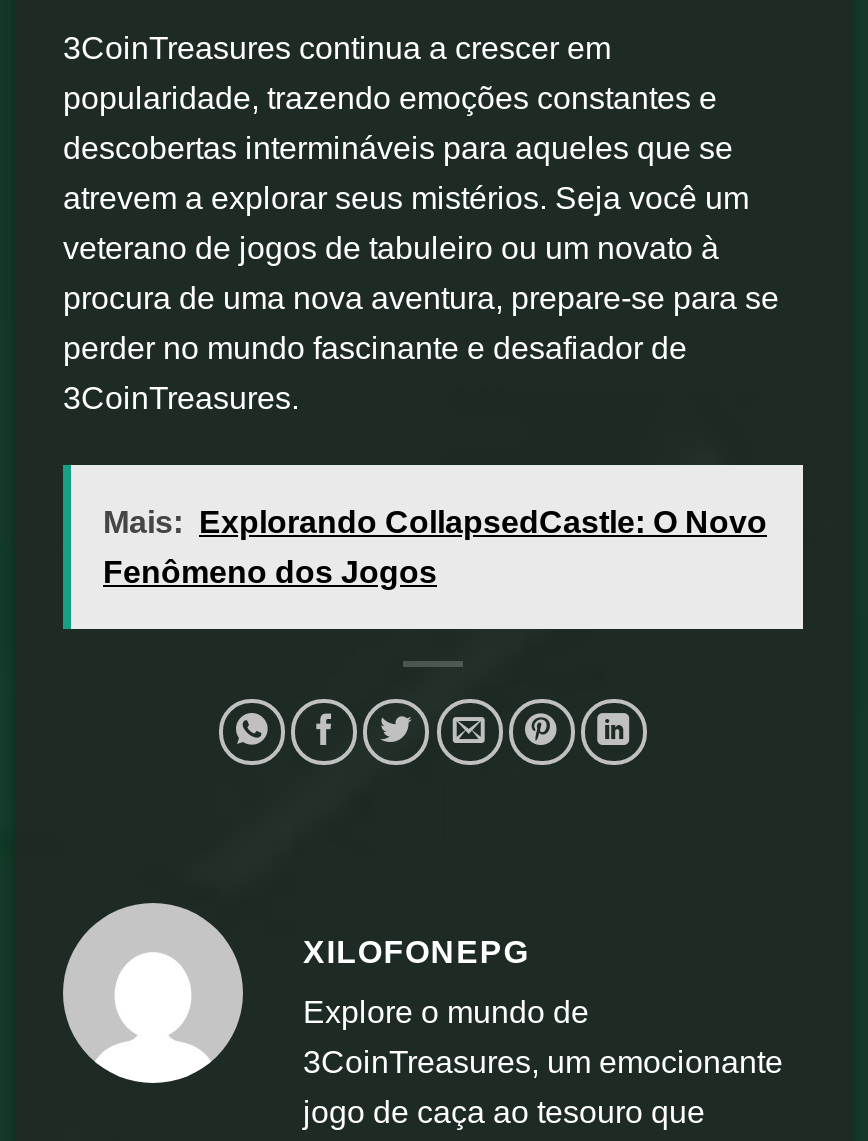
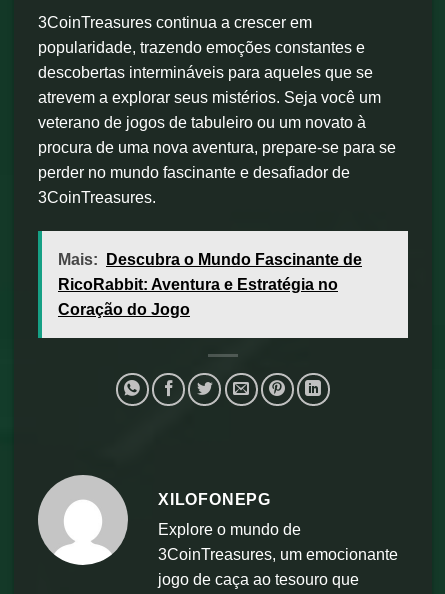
- Mais: Explorando CollapsedCastle: O Novo
- Fenômeno dos Jogos
+ Mais: Descubra o Mundo Fascinante de
+ RicoRabbit: Aventura e Estratégia no
+ Coração do Jogo
